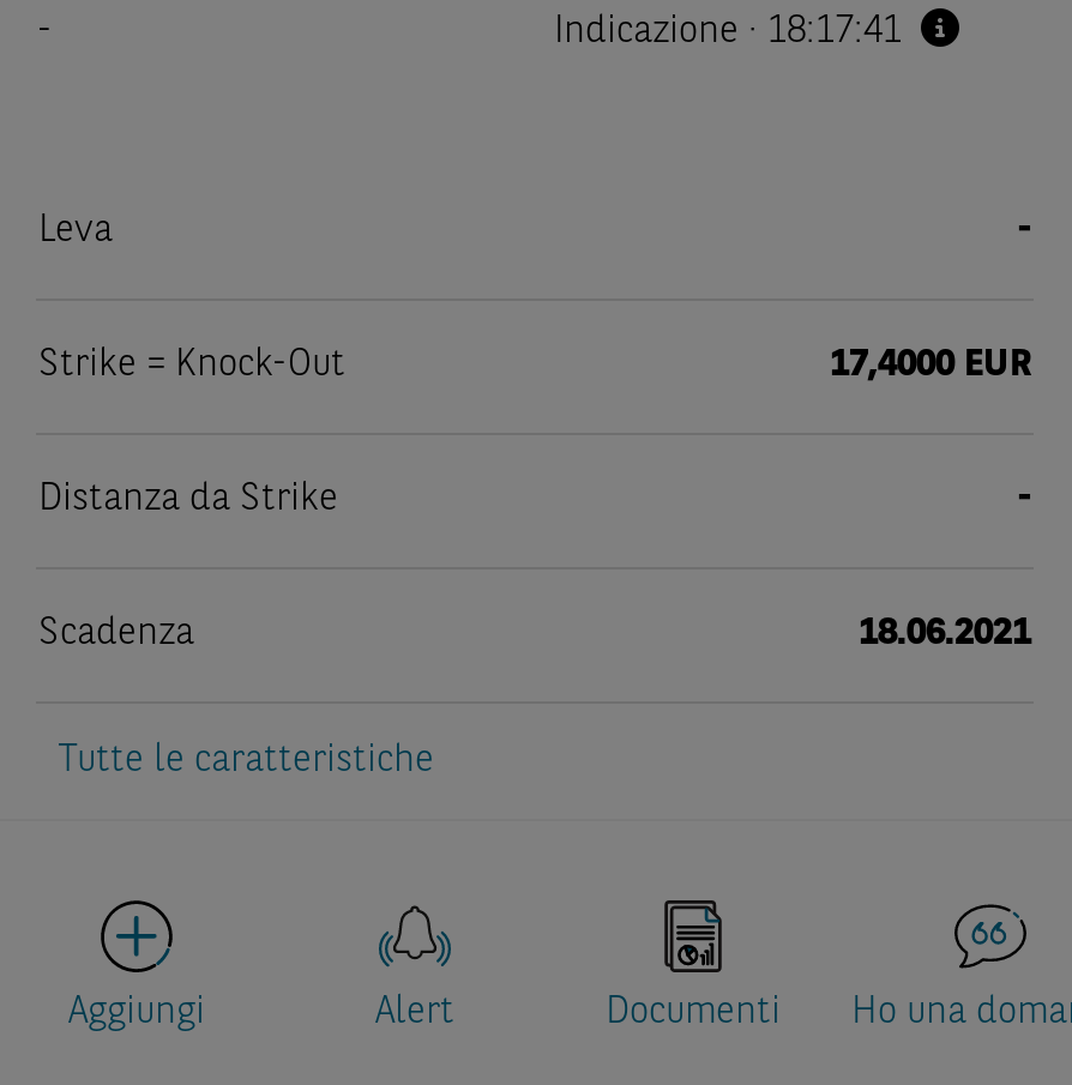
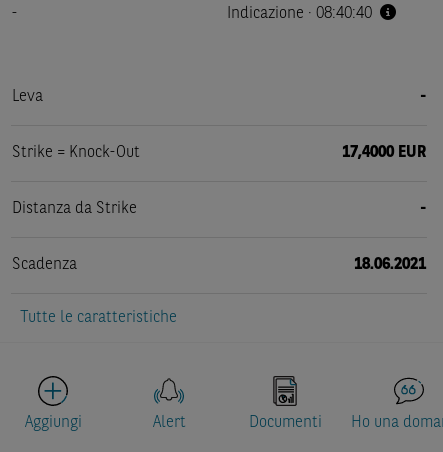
- Indicazione · 18:17:41
+ Indicazione · 08:40:40
